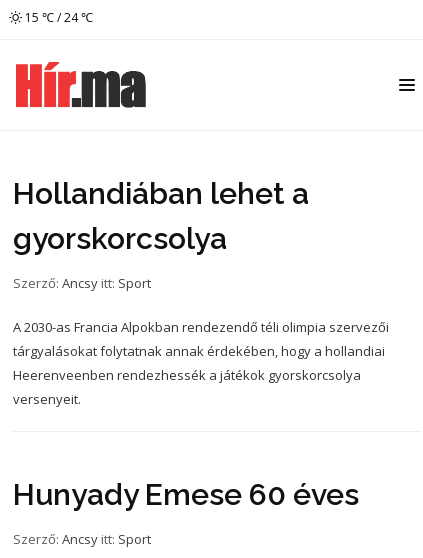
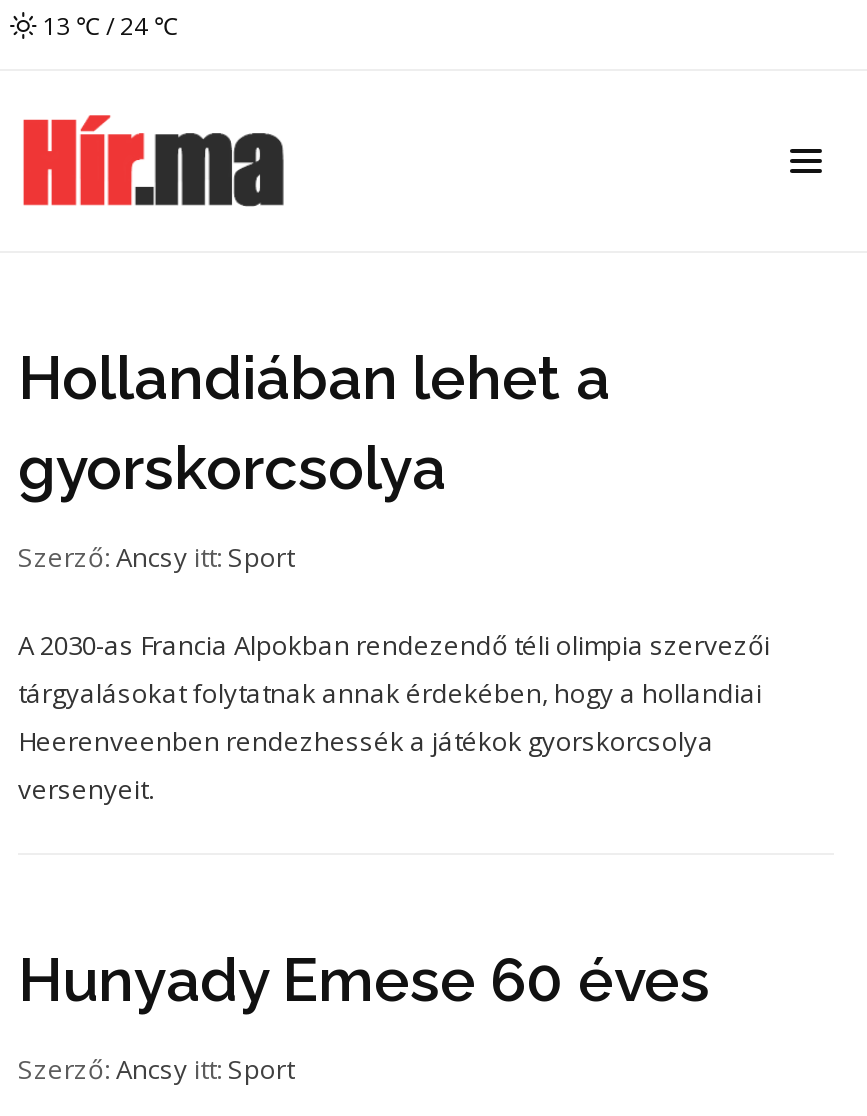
- 15 ℃ / 24 ℃
+ 13 ℃ / 24 ℃
